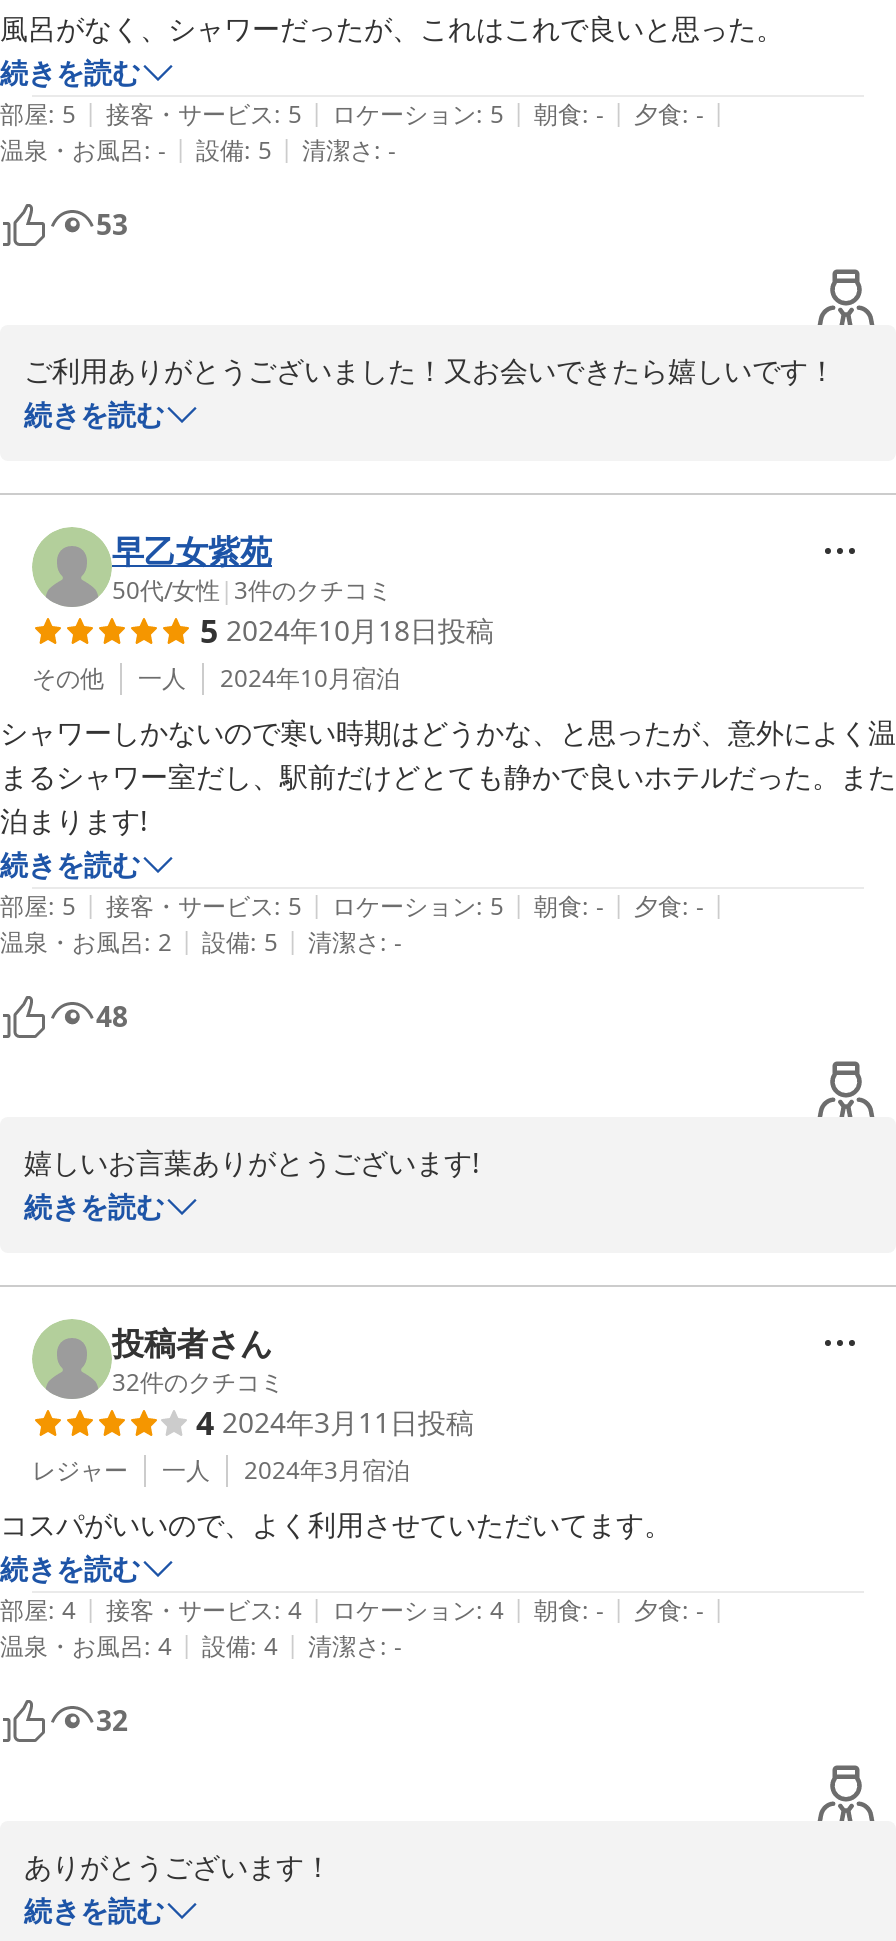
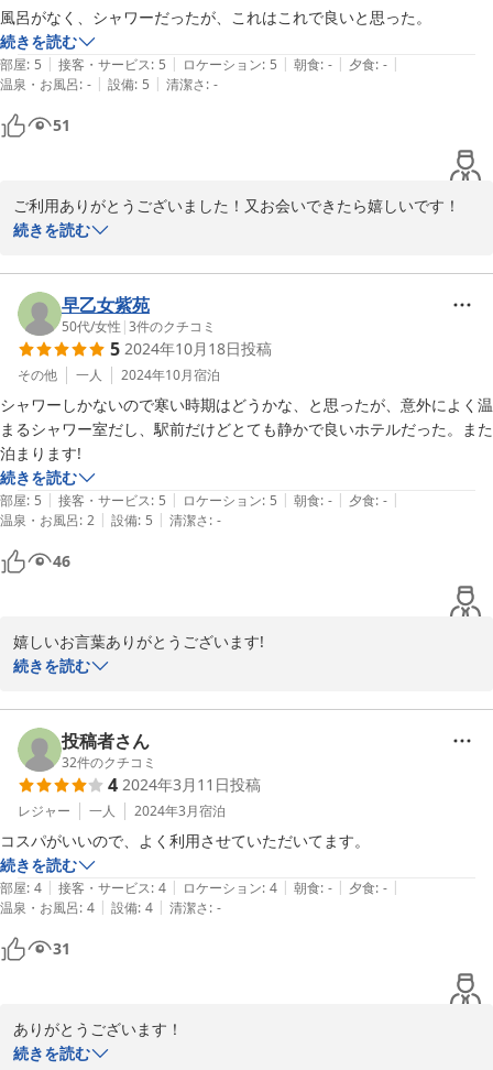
- 53
+ 51

- 48
+ 46

- 32
+ 31
